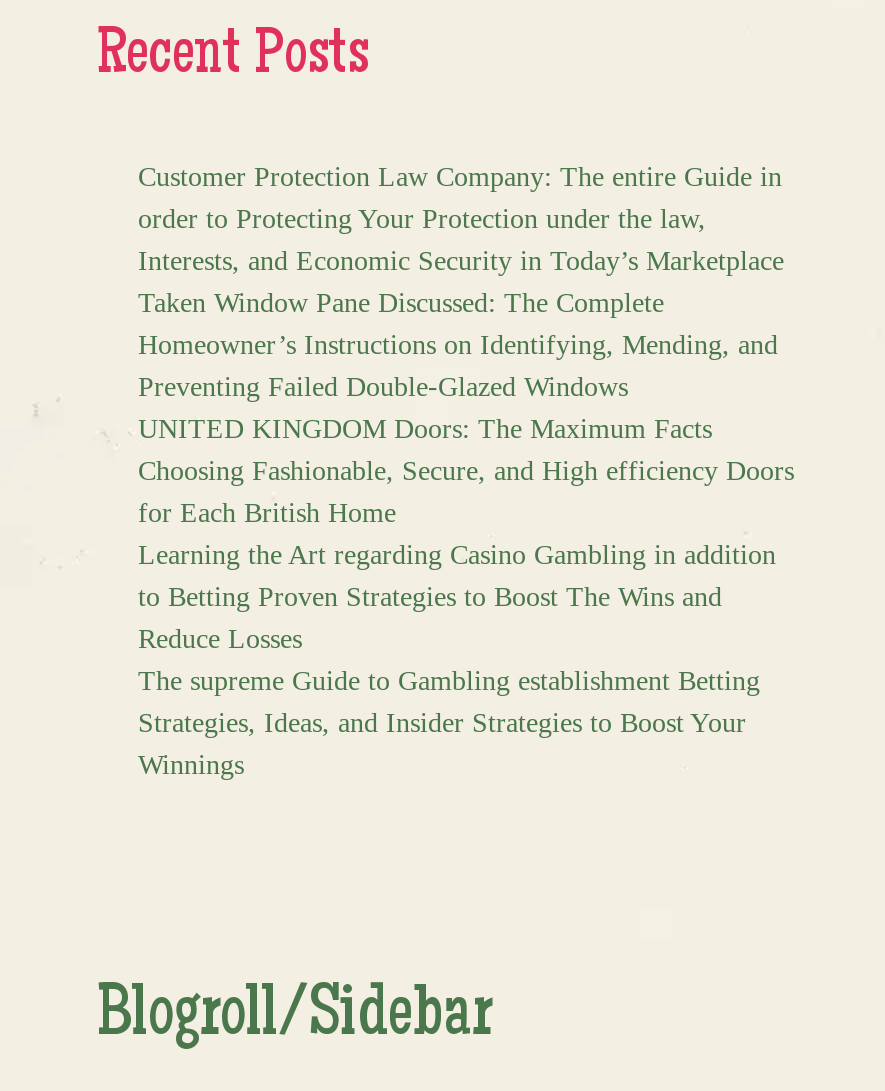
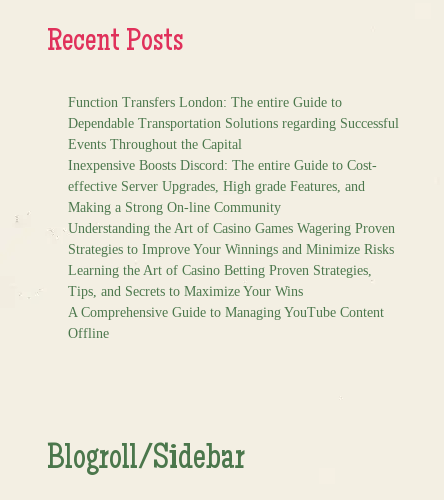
- Customer Protection Law Company: The entire Guide in
- order to Protecting Your Protection under the law,
- Interests, and Economic Security in Today’s Marketplace
- Taken Window Pane Discussed: The Complete
- Homeowner’s Instructions on Identifying, Mending, and
- Preventing Failed Double-Glazed Windows
- UNITED KINGDOM Doors: The Maximum Facts
- Choosing Fashionable, Secure, and High efficiency Doors
- for Each British Home
- Learning the Art regarding Casino Gambling in addition
- to Betting Proven Strategies to Boost The Wins and
- Reduce Losses
- The supreme Guide to Gambling establishment Betting
- Strategies, Ideas, and Insider Strategies to Boost Your
- Winnings
+ Function Transfers London: The entire Guide to
+ Dependable Transportation Solutions regarding Successful
+ Events Throughout the Capital
+ Inexpensive Boosts Discord: The entire Guide to Cost-
+ effective Server Upgrades, High grade Features, and
+ Making a Strong On-line Community
+ Understanding the Art of Casino Games Wagering Proven
+ Strategies to Improve Your Winnings and Minimize Risks
+ Learning the Art of Casino Betting Proven Strategies,
+ Tips, and Secrets to Maximize Your Wins
+ A Comprehensive Guide to Managing YouTube Content
+ Offline
